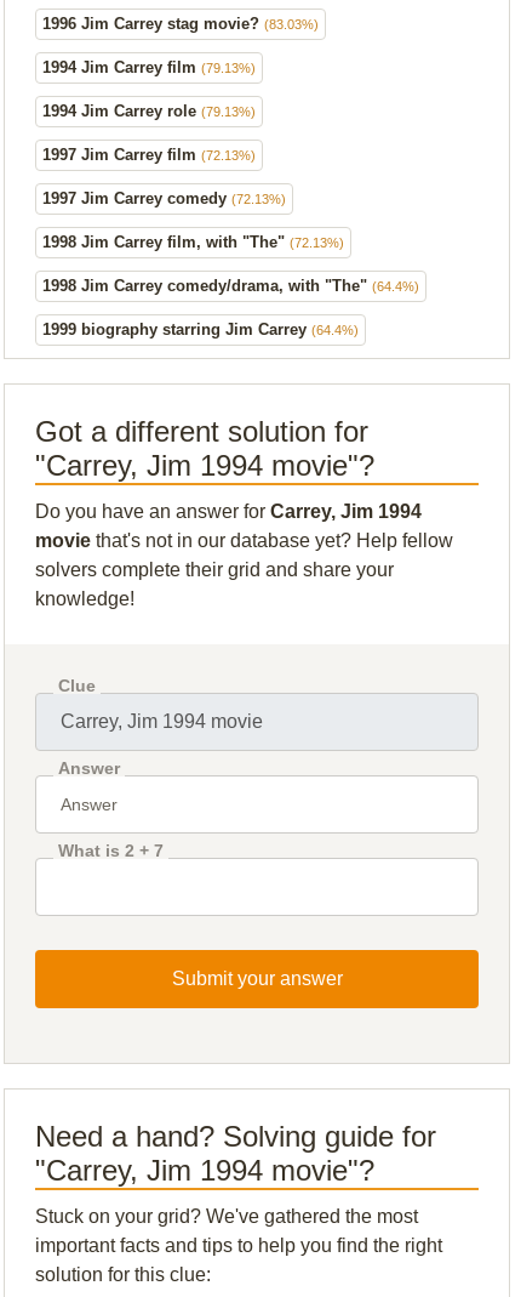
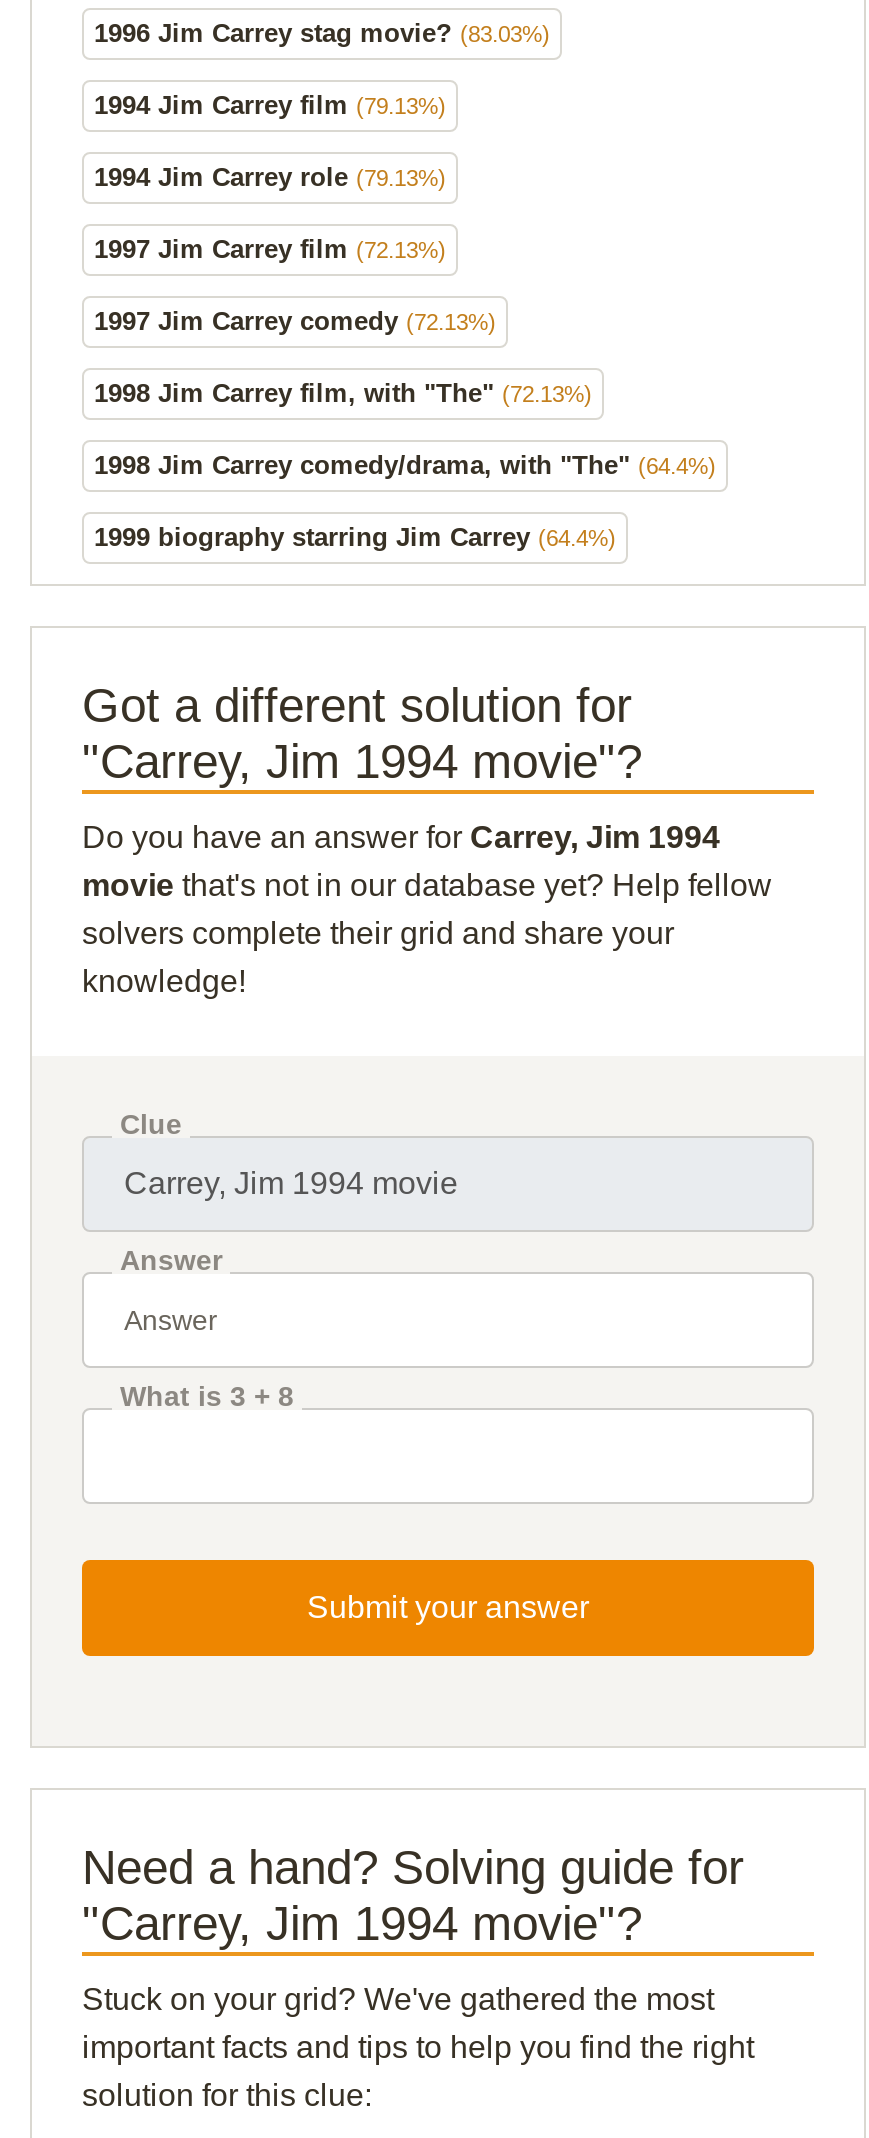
- What is 2 + 7
+ What is 3 + 8
